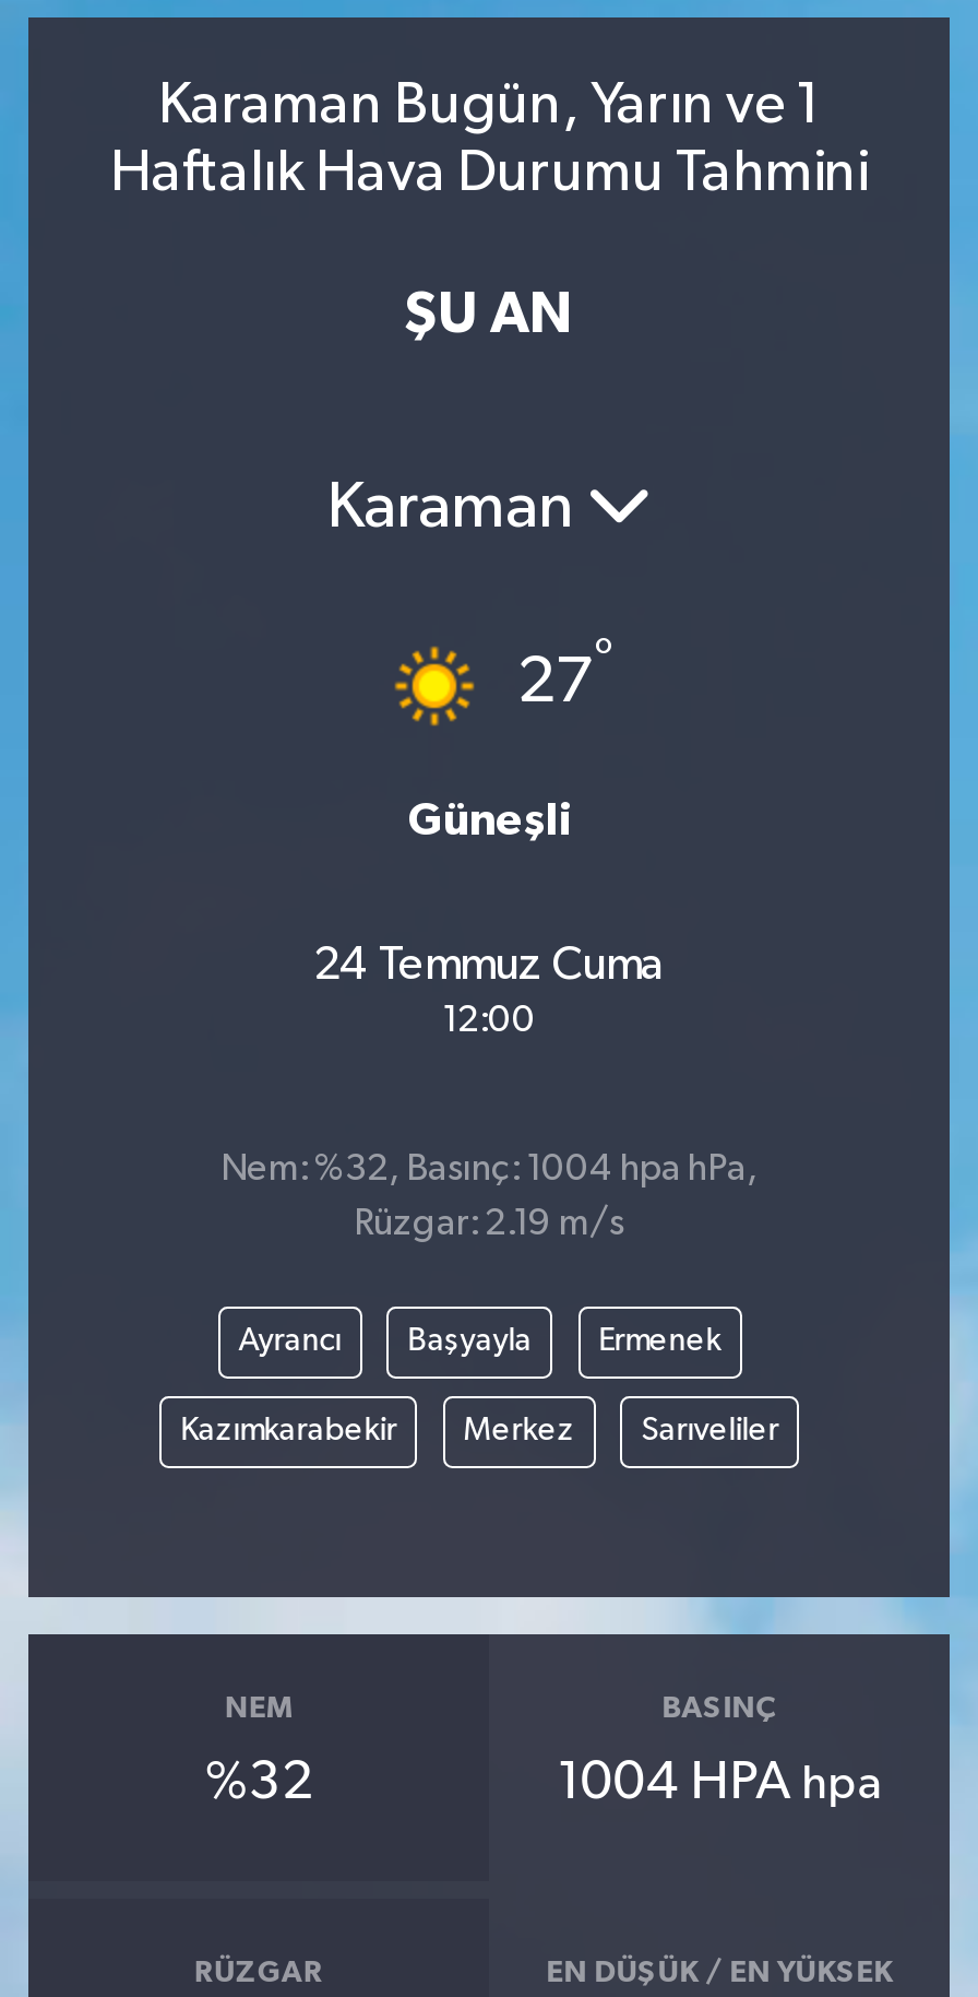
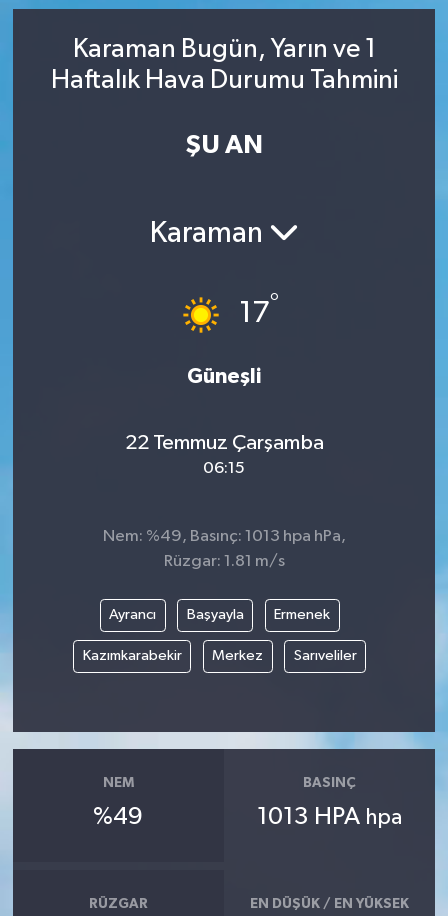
- 27°
+ 17°

- 24 Temmuz Cuma
+ 22 Temmuz Çarşamba

- 12:00
+ 06:15

- Nem: %32, Basınç: 1004 hpa hPa,
+ Nem: %49, Basınç: 1013 hpa hPa,

- Rüzgar: 2.19 m/s
+ Rüzgar: 1.81 m/s

- %32
+ %49

- 1004 HPA hpa
+ 1013 HPA hpa
